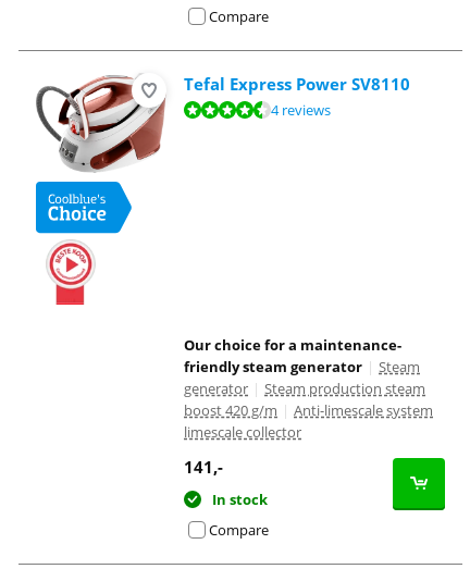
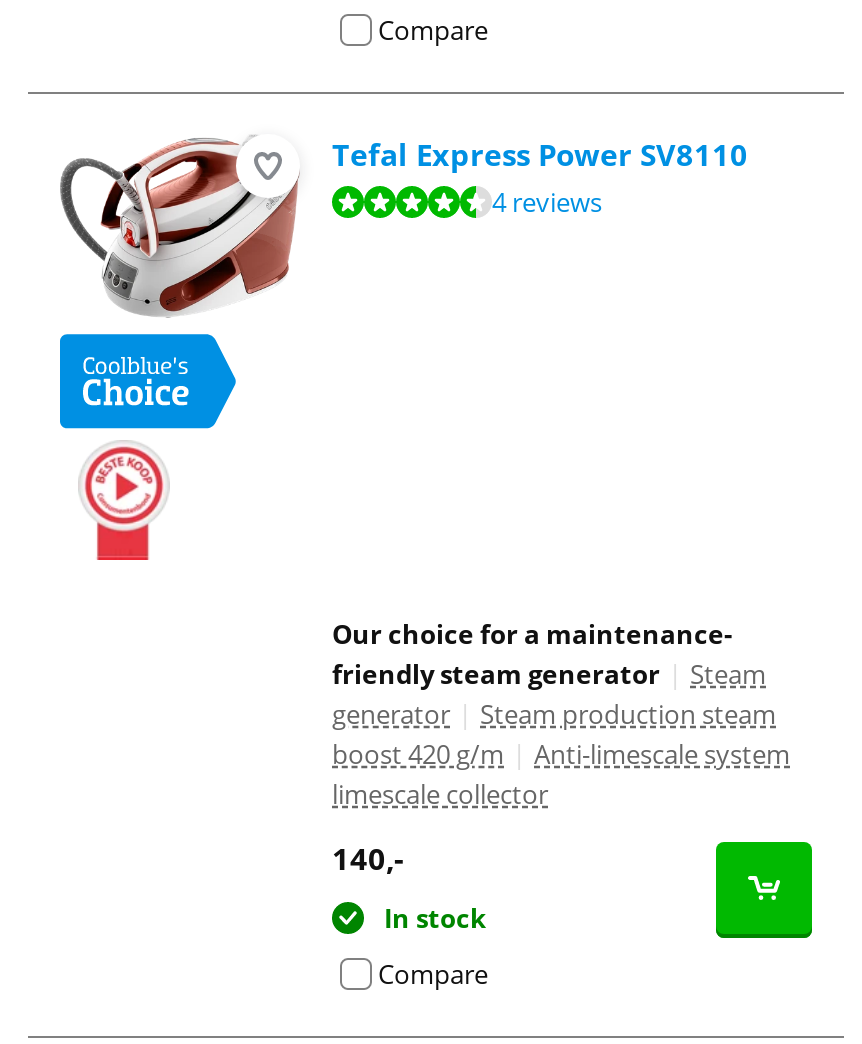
- 141,-
+ 140,-
